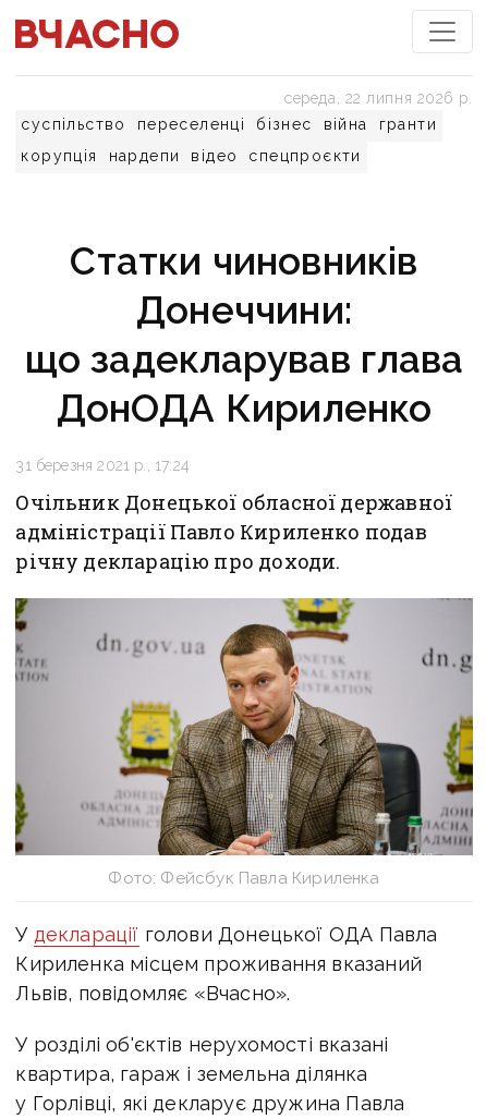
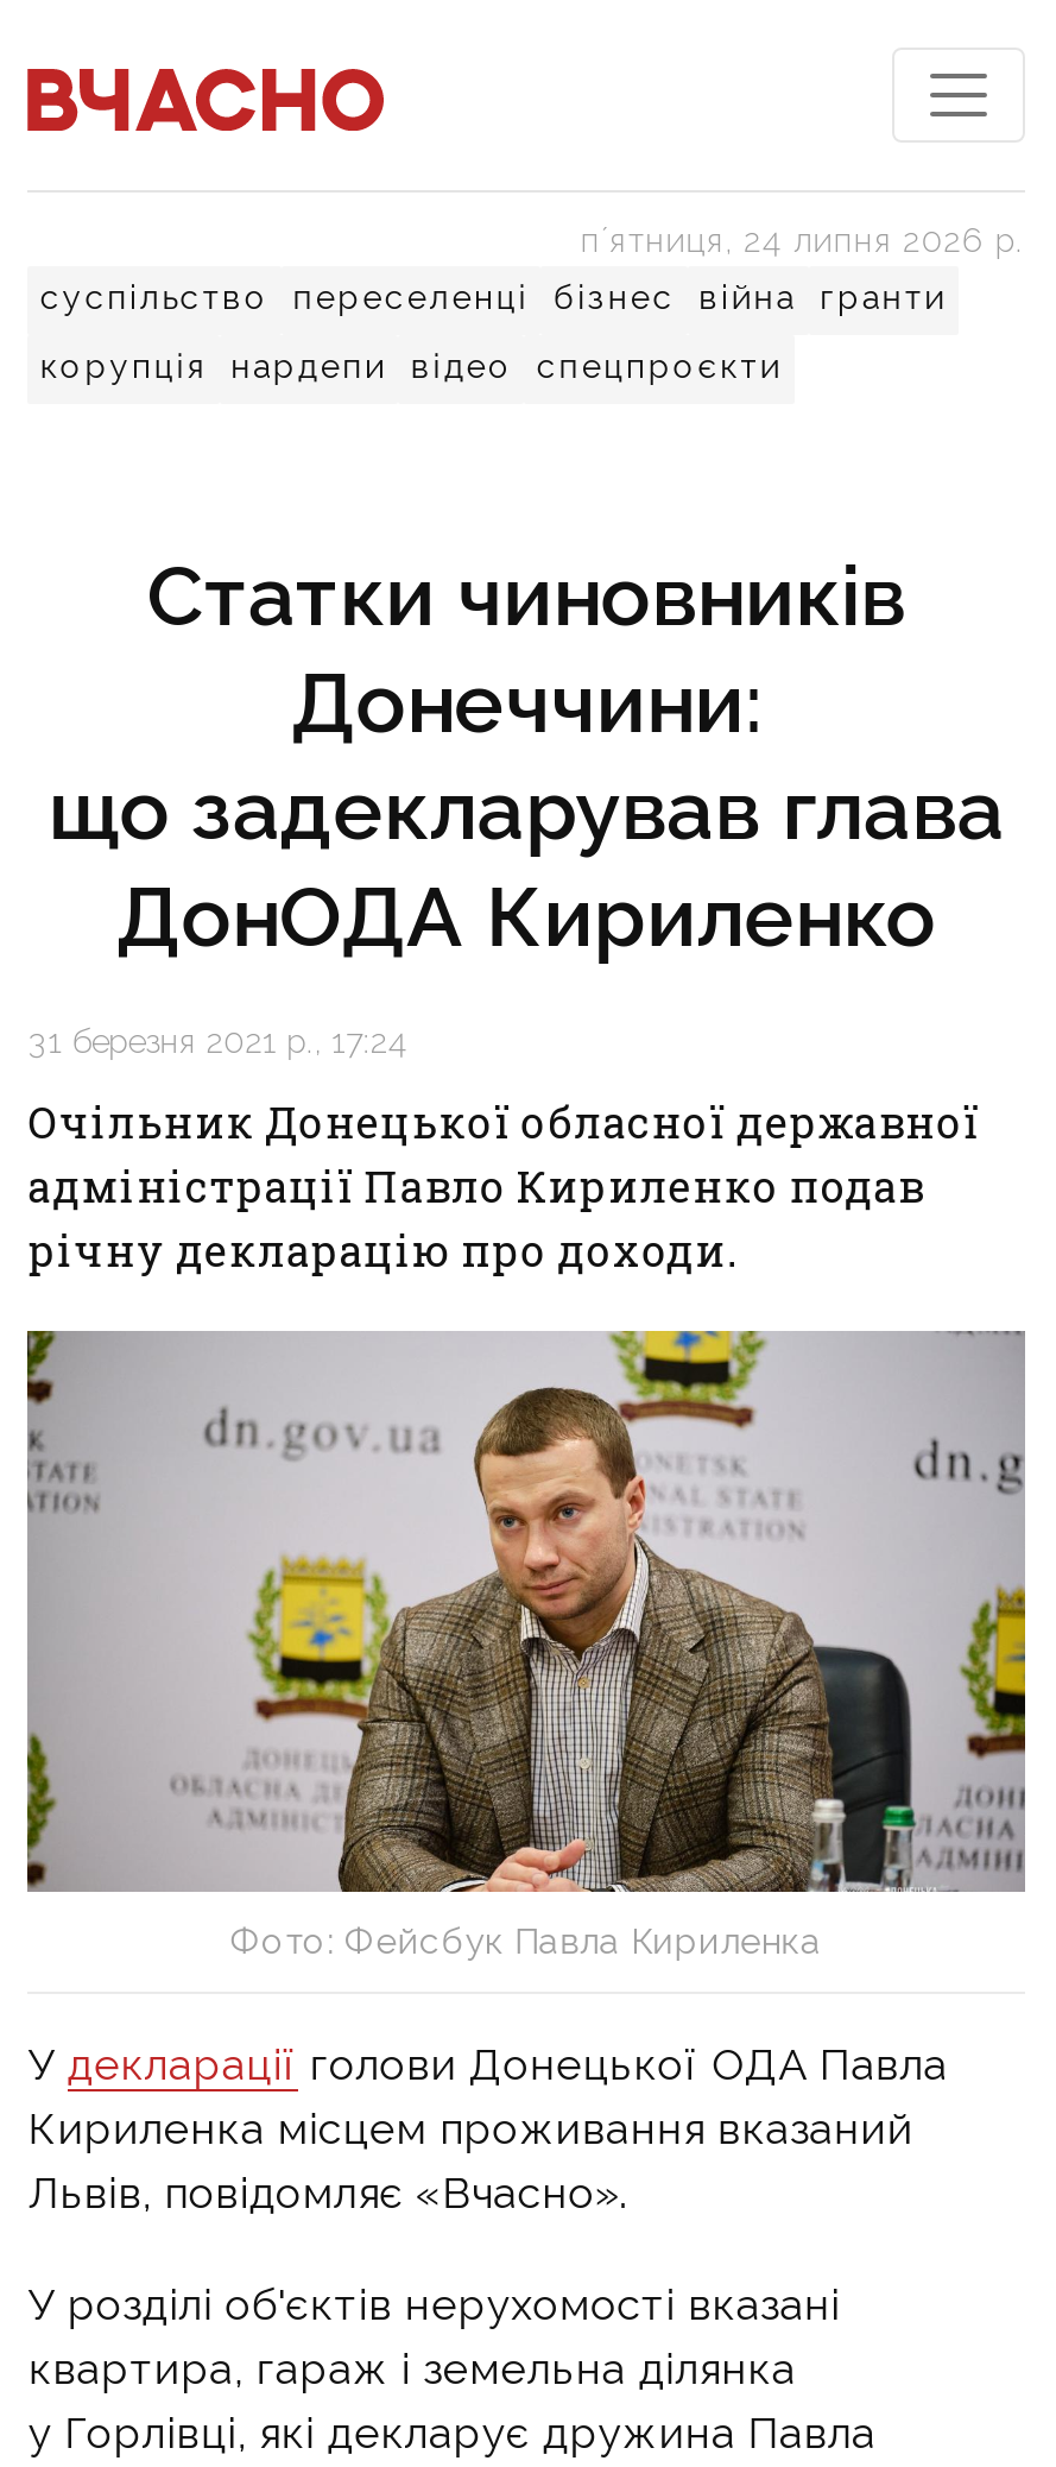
- середа, 22 липня 2026 р.
+ пʼятниця, 24 липня 2026 р.
